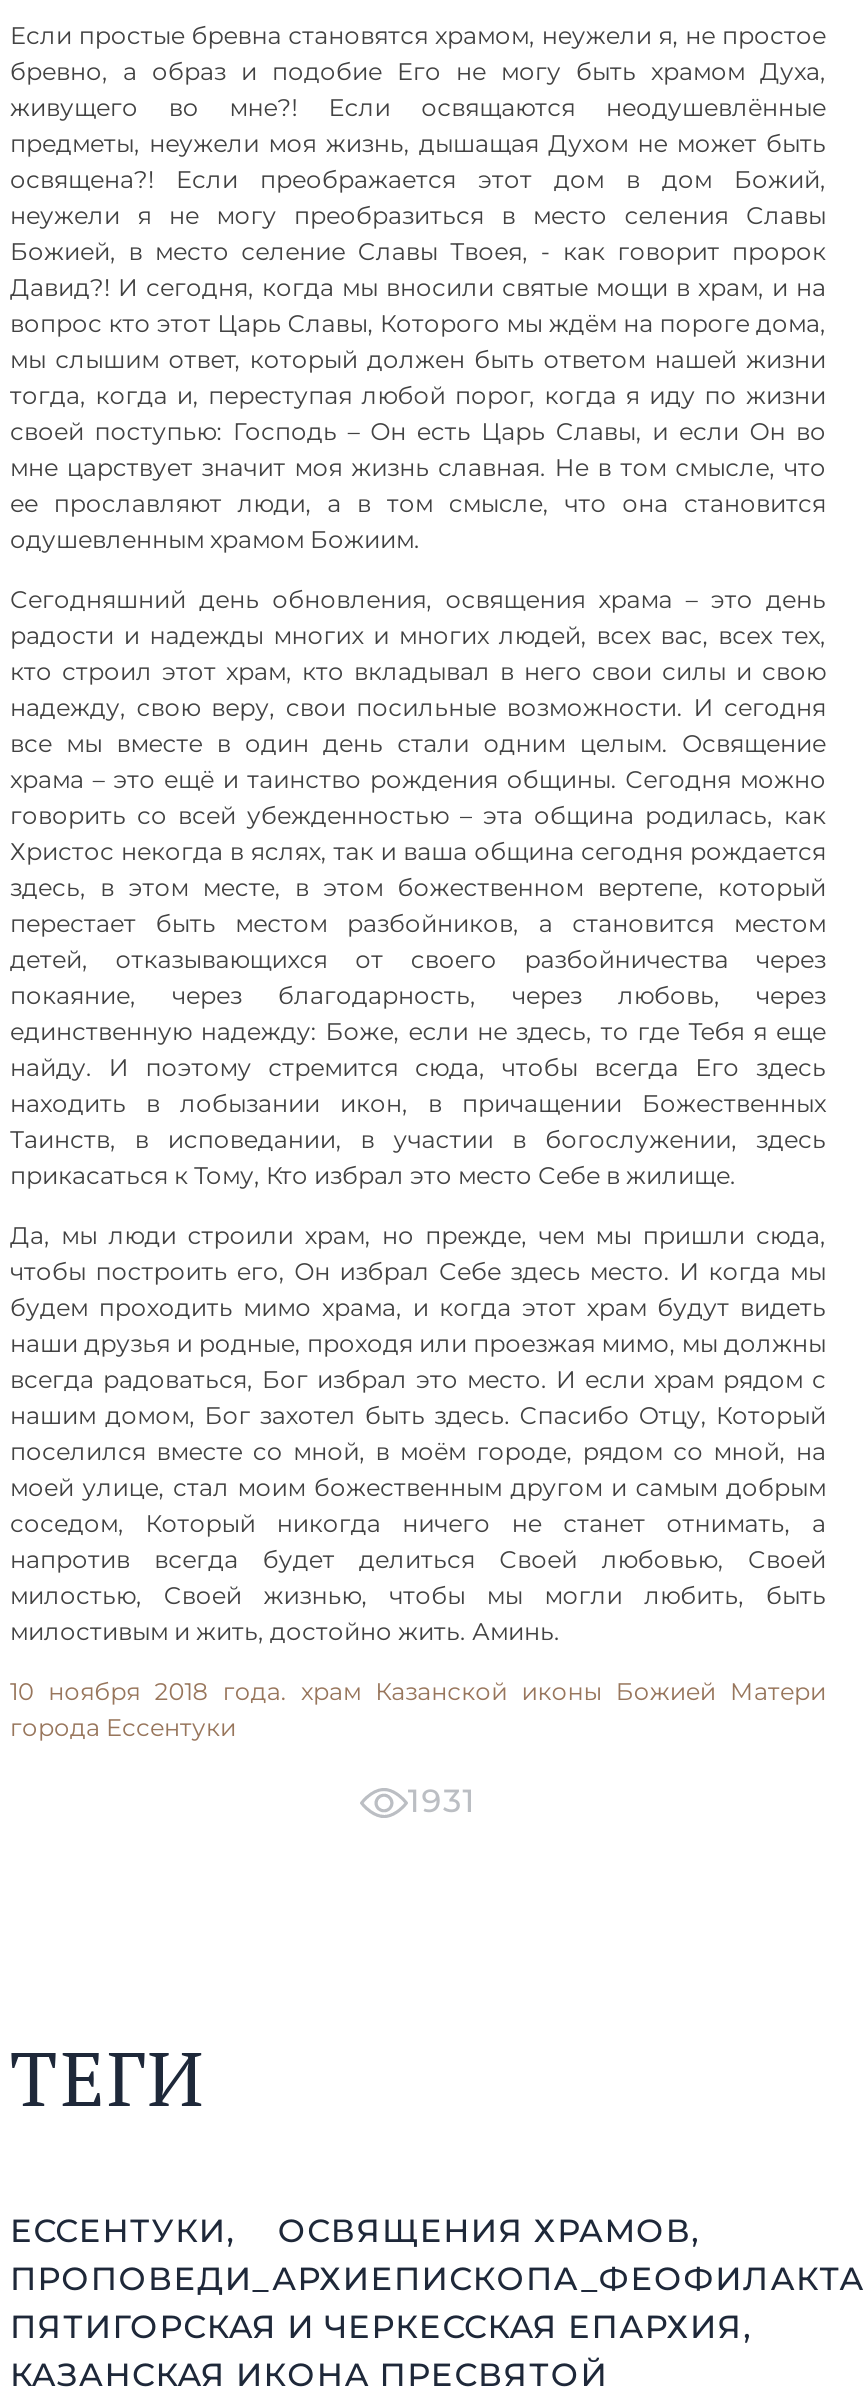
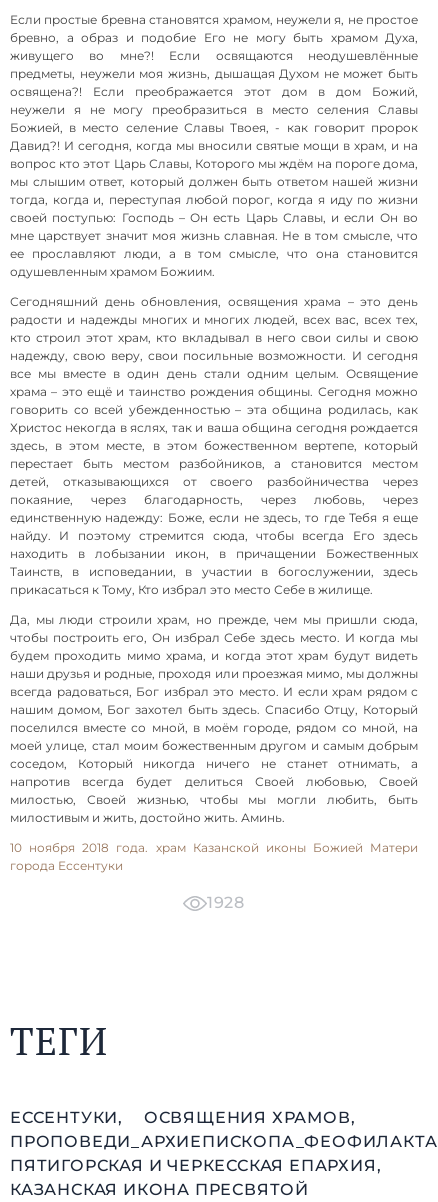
- 1931
+ 1928
